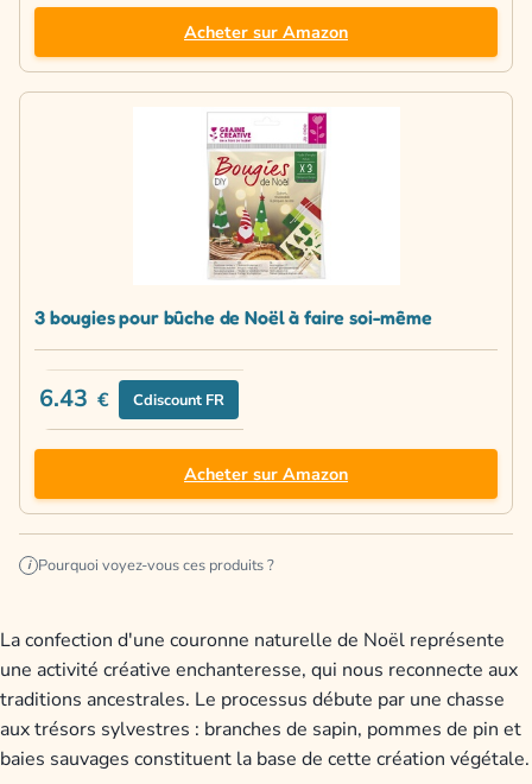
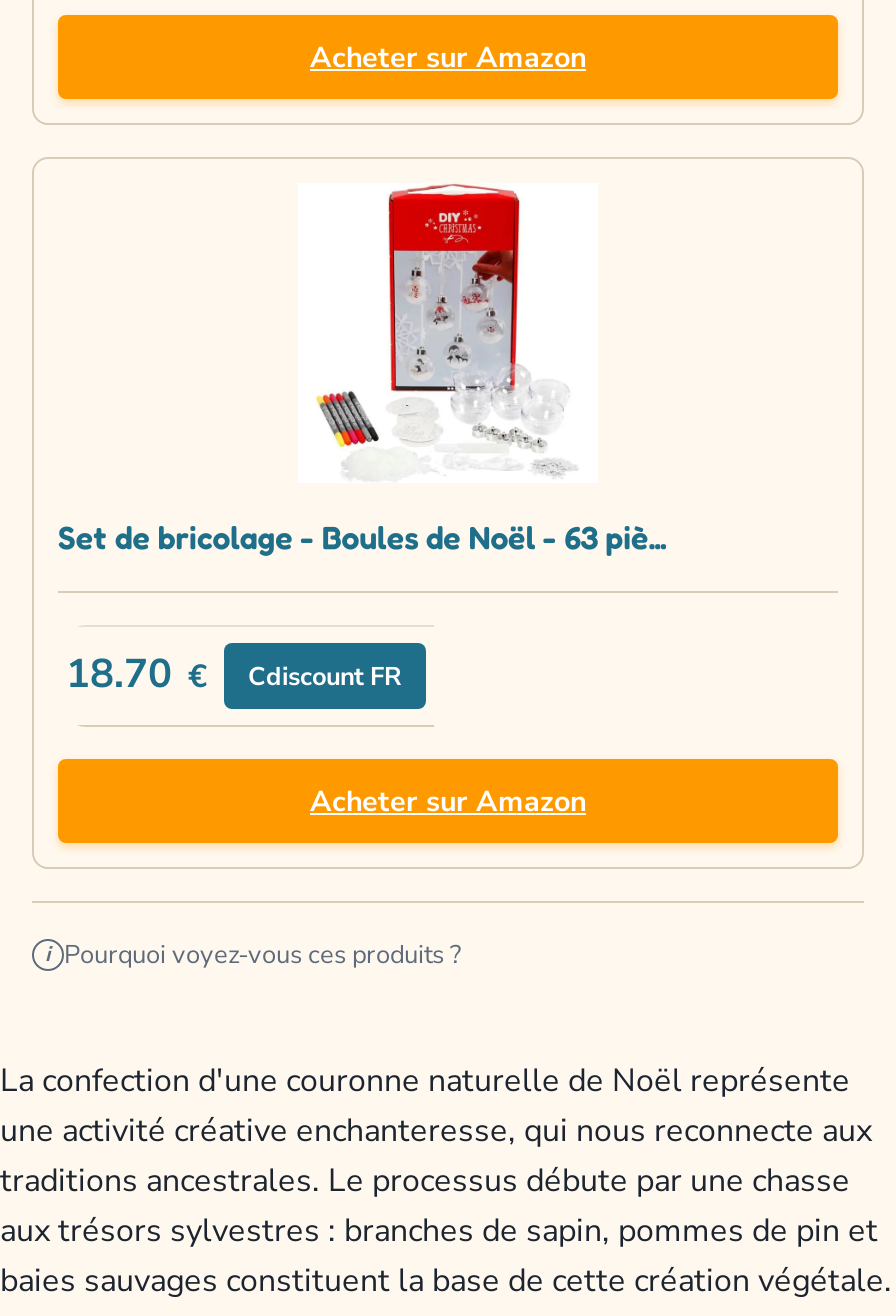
- [image]
- 3 bougies pour bûche de Noël à faire soi-même
+ [image]
+ Set de bricolage - Boules de Noël - 63 piè...

- 6.43 € Cdiscount FR
+ 18.70 € Cdiscount FR
